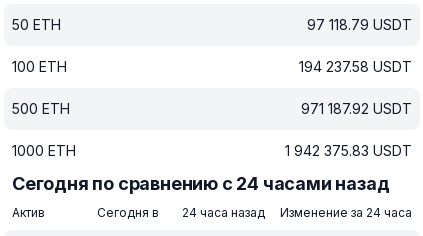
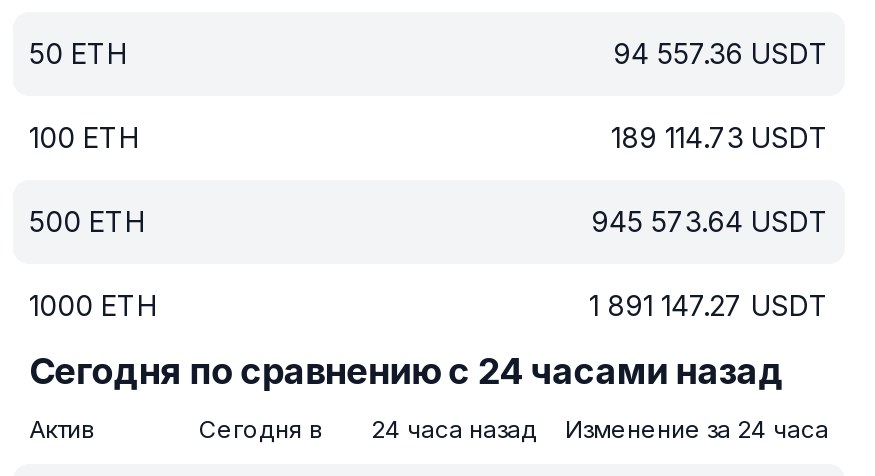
- 97 118.79 USDT
+ 94 557.36 USDT

- 194 237.58 USDT
+ 189 114.73 USDT

- 971 187.92 USDT
+ 945 573.64 USDT

- 1 942 375.83 USDT
+ 1 891 147.27 USDT
